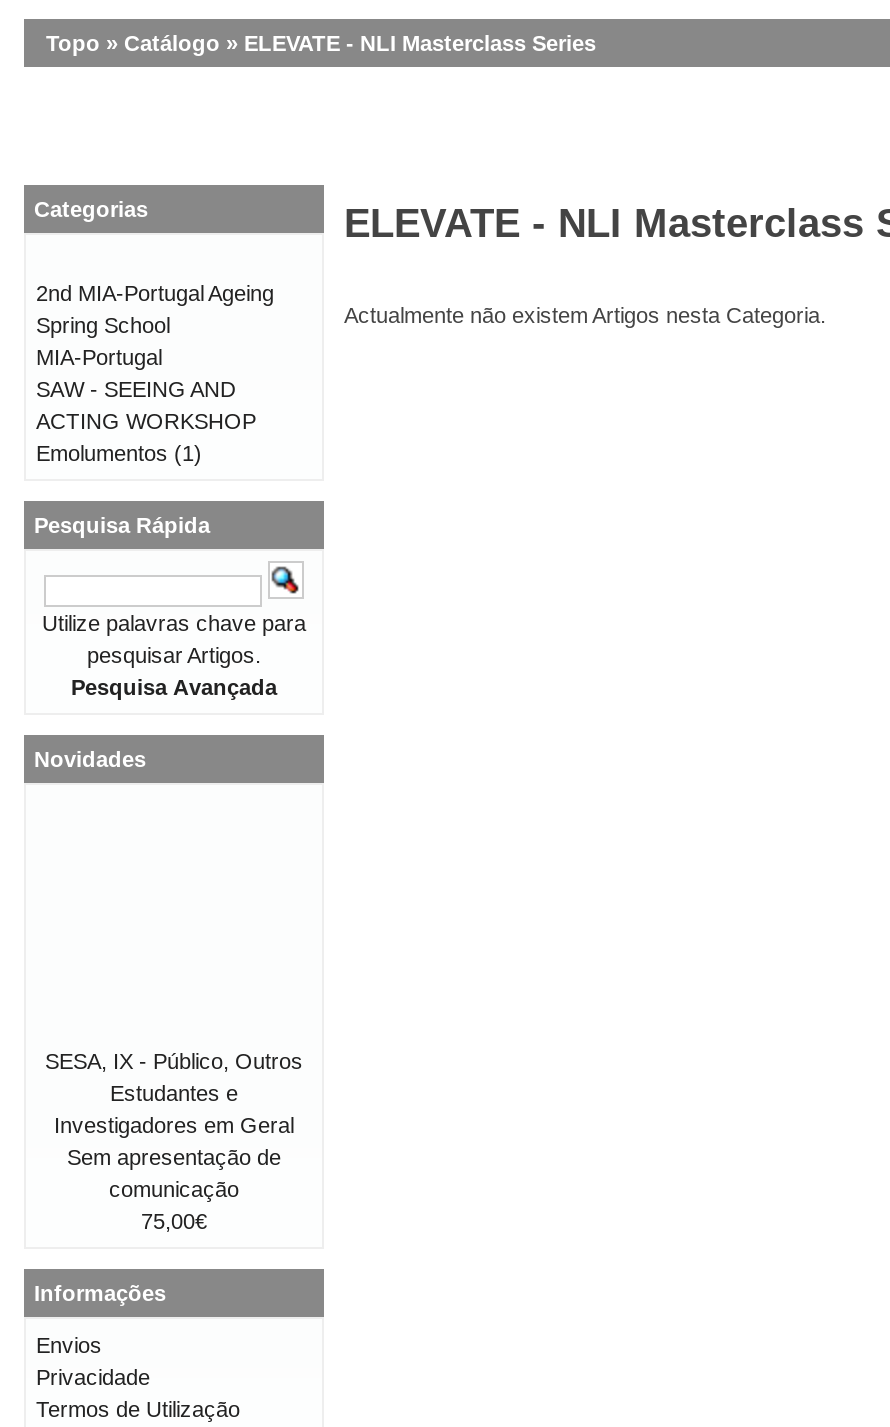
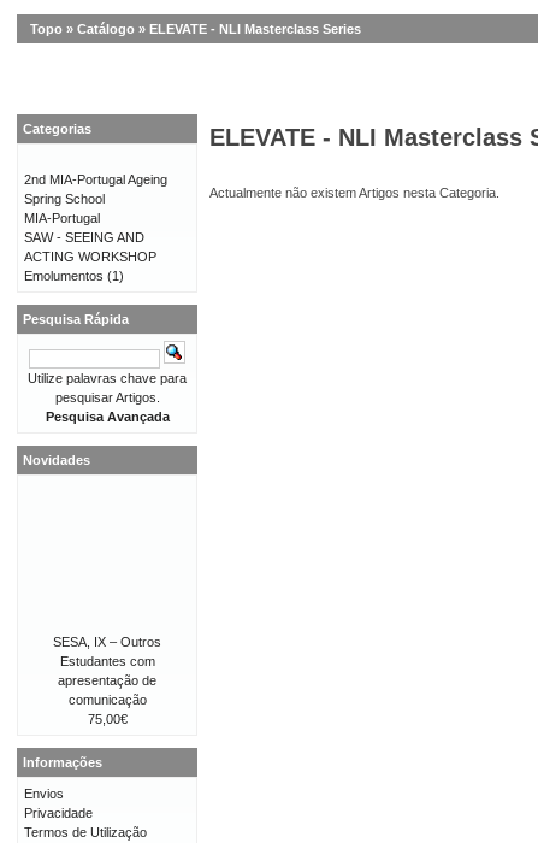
- SESA, IX - Público, Outros
- Estudantes e
- Investigadores em Geral
- Sem apresentação de
+ SESA, IX – Outros
+ Estudantes com
+ apresentação de
